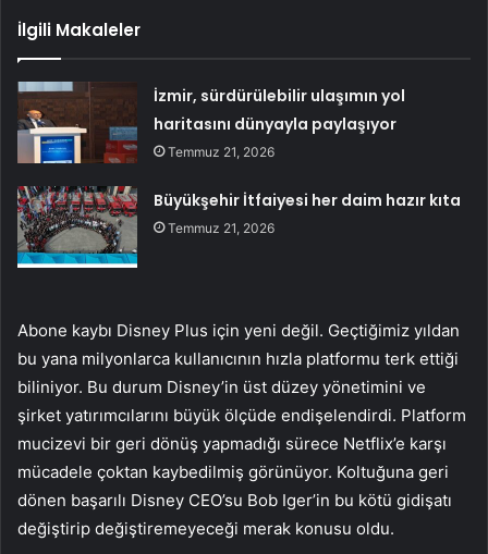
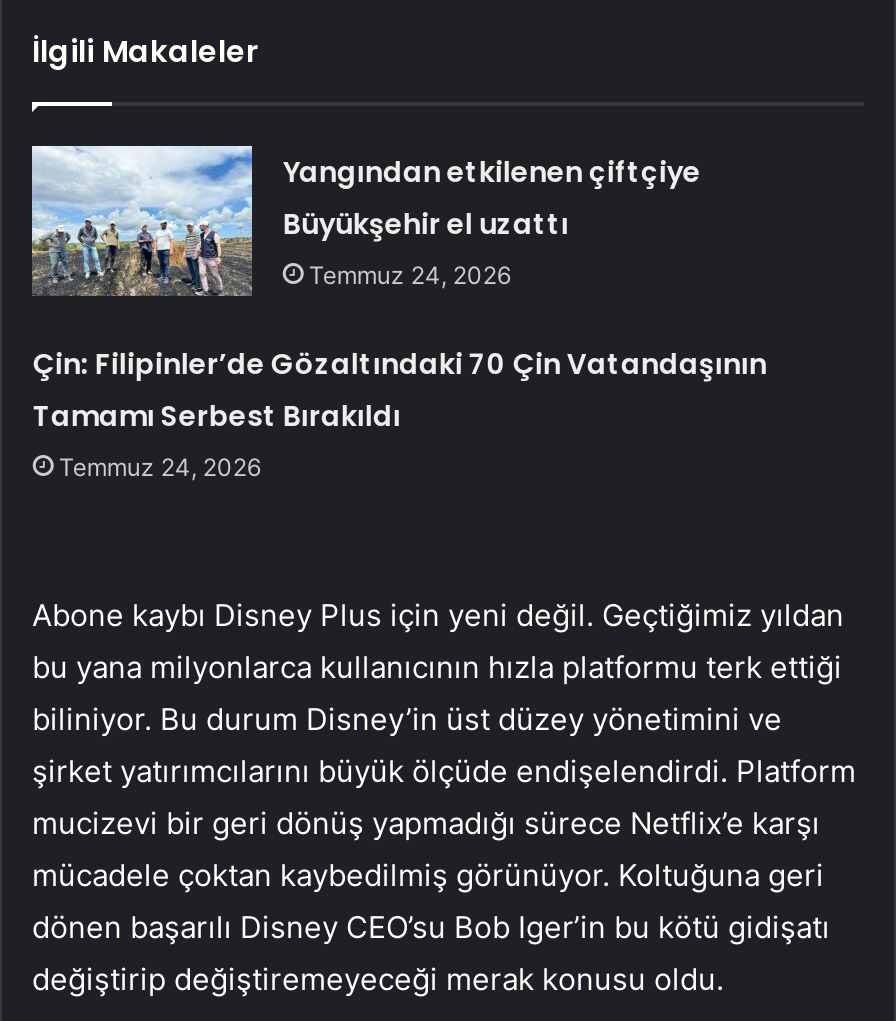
- [image]
- İzmir, sürdürülebilir ulaşımın yol
- haritasını dünyayla paylaşıyor
- Temmuz 21, 2026
+ [image]
+ Yangından etkilenen çiftçiye
+ Büyükşehir el uzattı
+ Temmuz 24, 2026

- Büyükşehir İtfaiyesi her daim hazır kıta
- Temmuz 21, 2026
+ Çin: Filipinler’de Gözaltındaki 70 Çin Vatandaşının
+ Tamamı Serbest Bırakıldı
+ Temmuz 24, 2026
